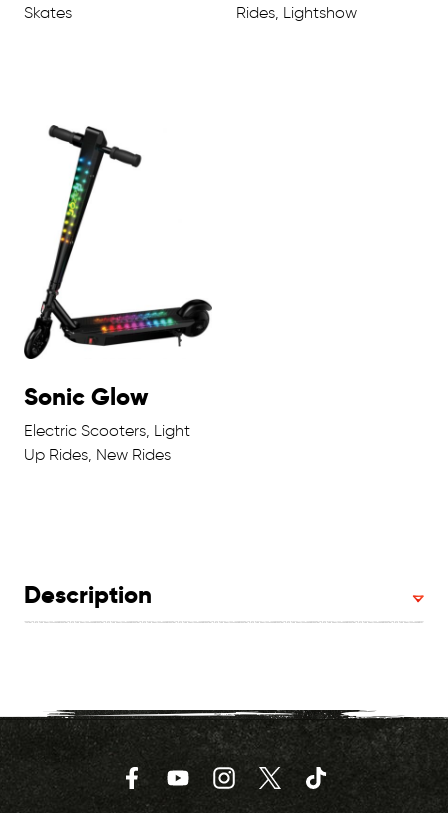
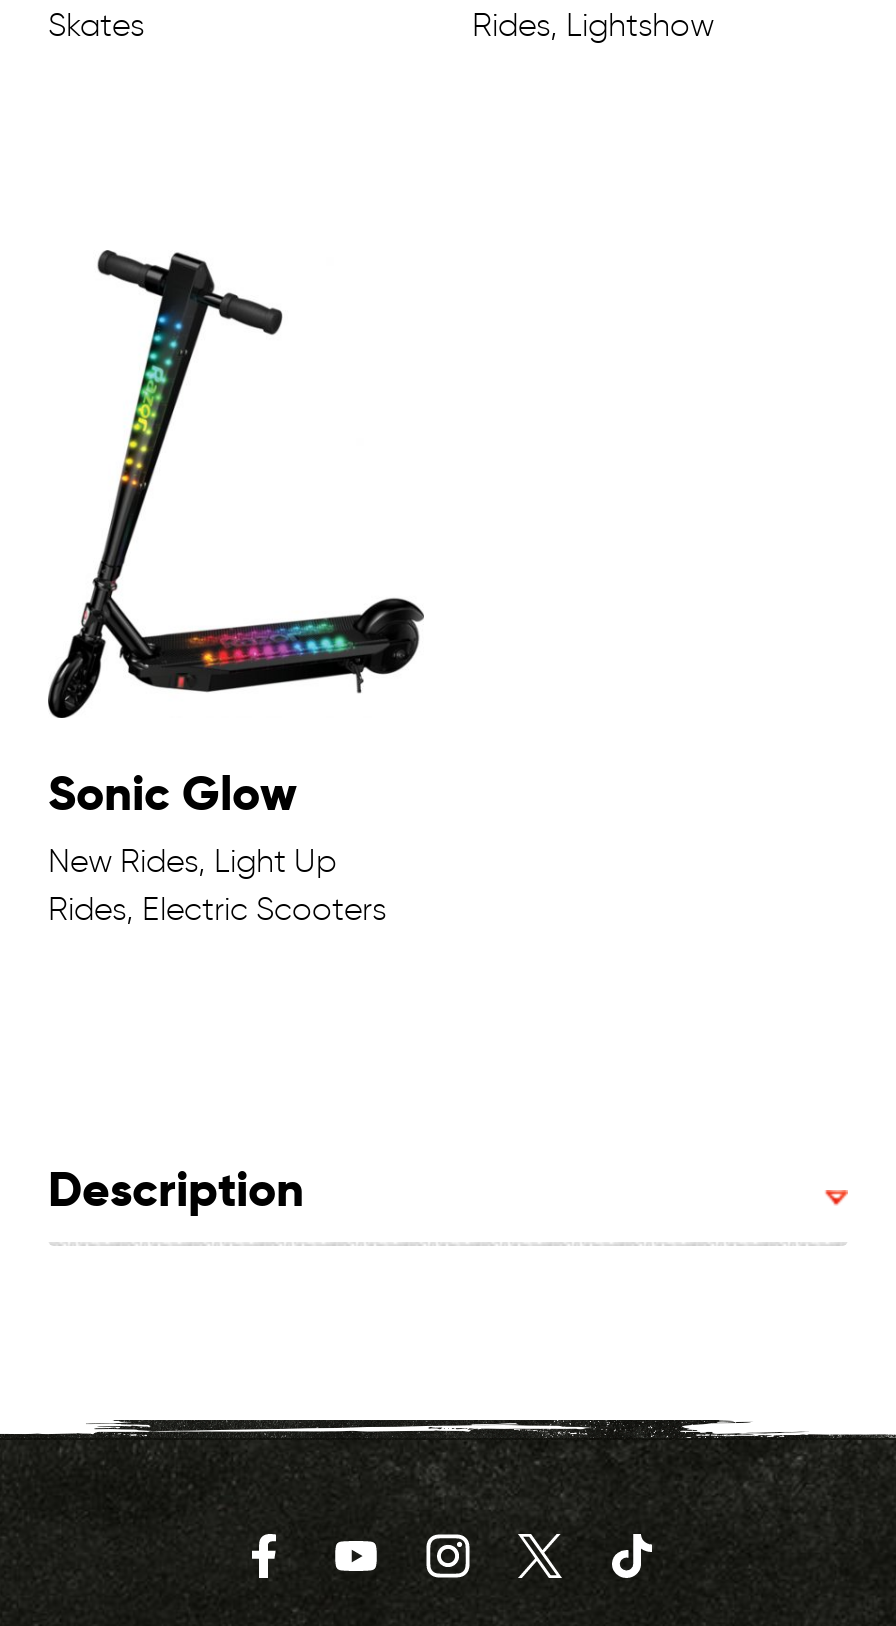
- Electric Scooters, Light
- Up Rides, New Rides
+ New Rides, Light Up
+ Rides, Electric Scooters
